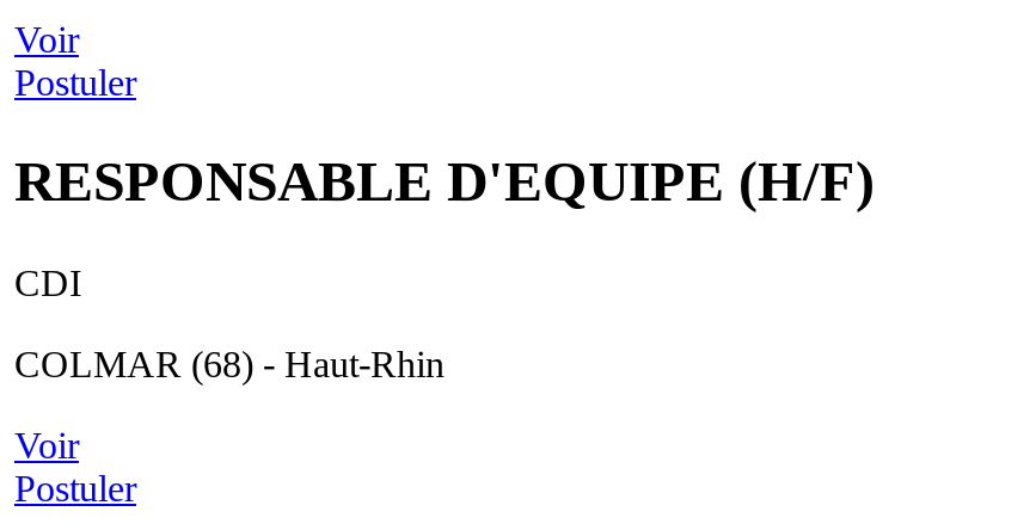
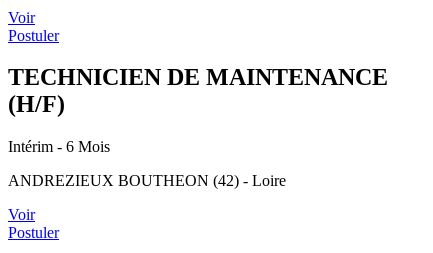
- RESPONSABLE D'EQUIPE (H/F)
+ TECHNICIEN DE MAINTENANCE
+ (H/F)

- CDI
+ Intérim - 6 Mois

- COLMAR (68) - Haut-Rhin
+ ANDREZIEUX BOUTHEON (42) - Loire
